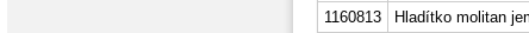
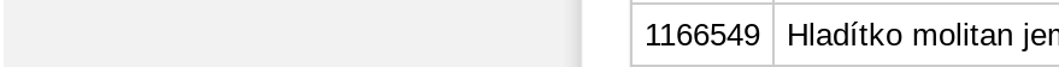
- 1160813
+ 1166549
